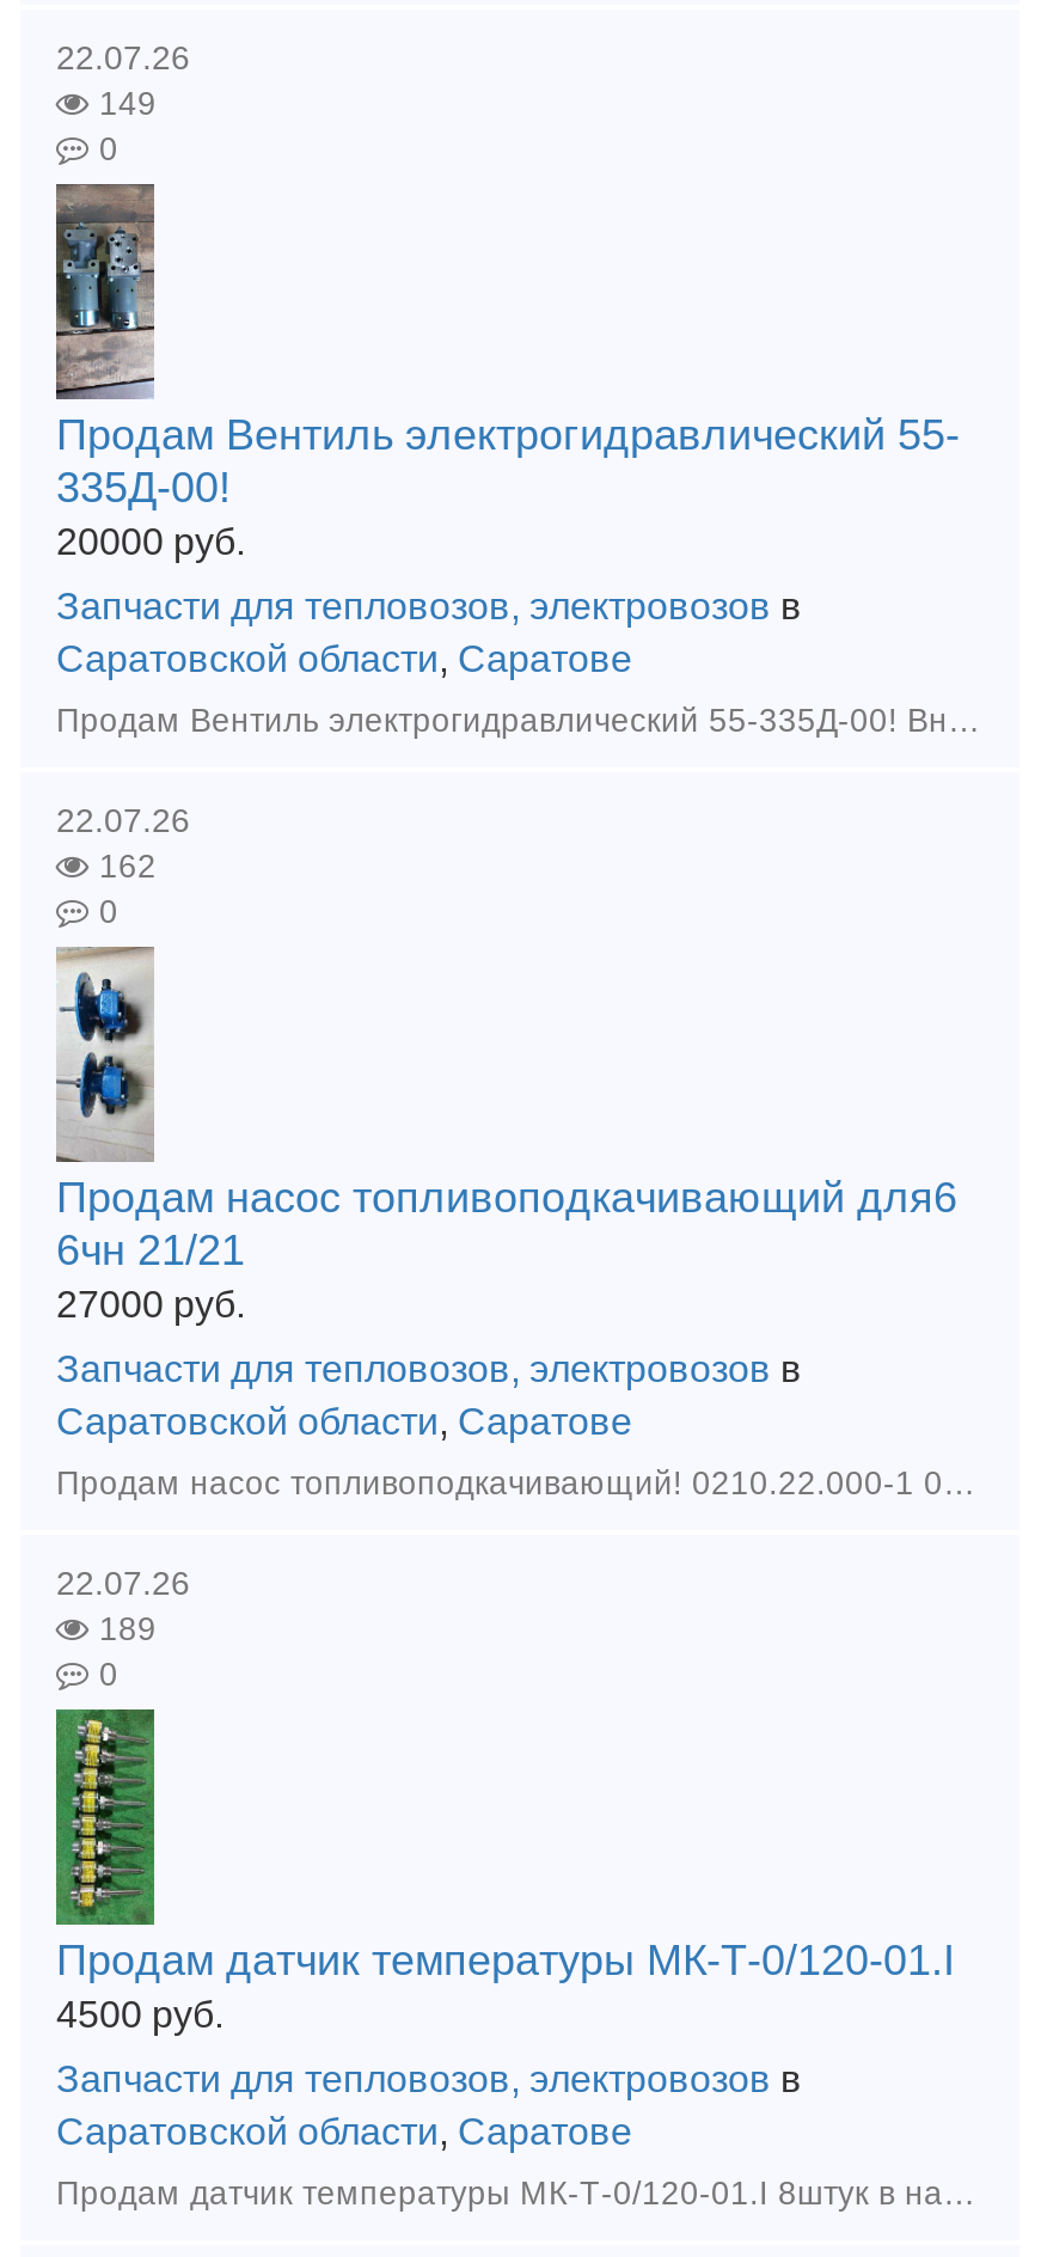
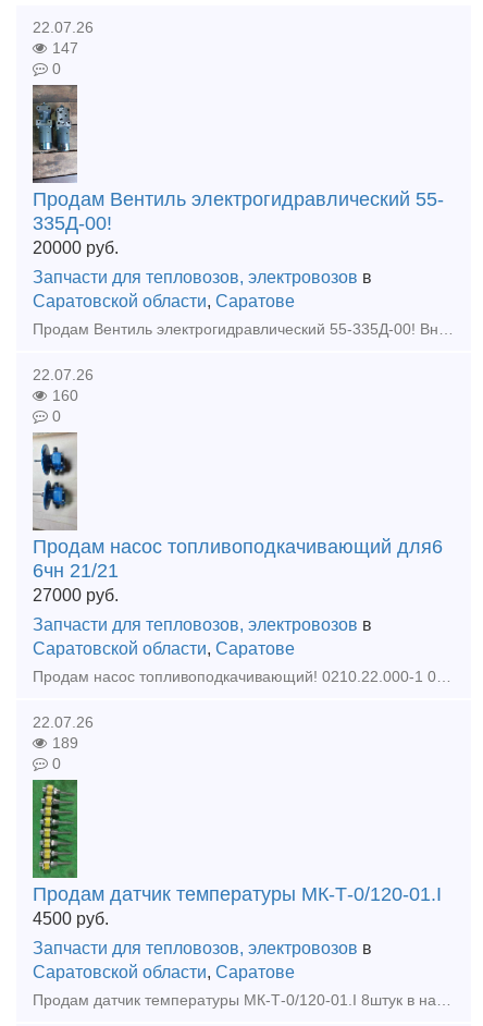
- 149
+ 147

- 162
+ 160
